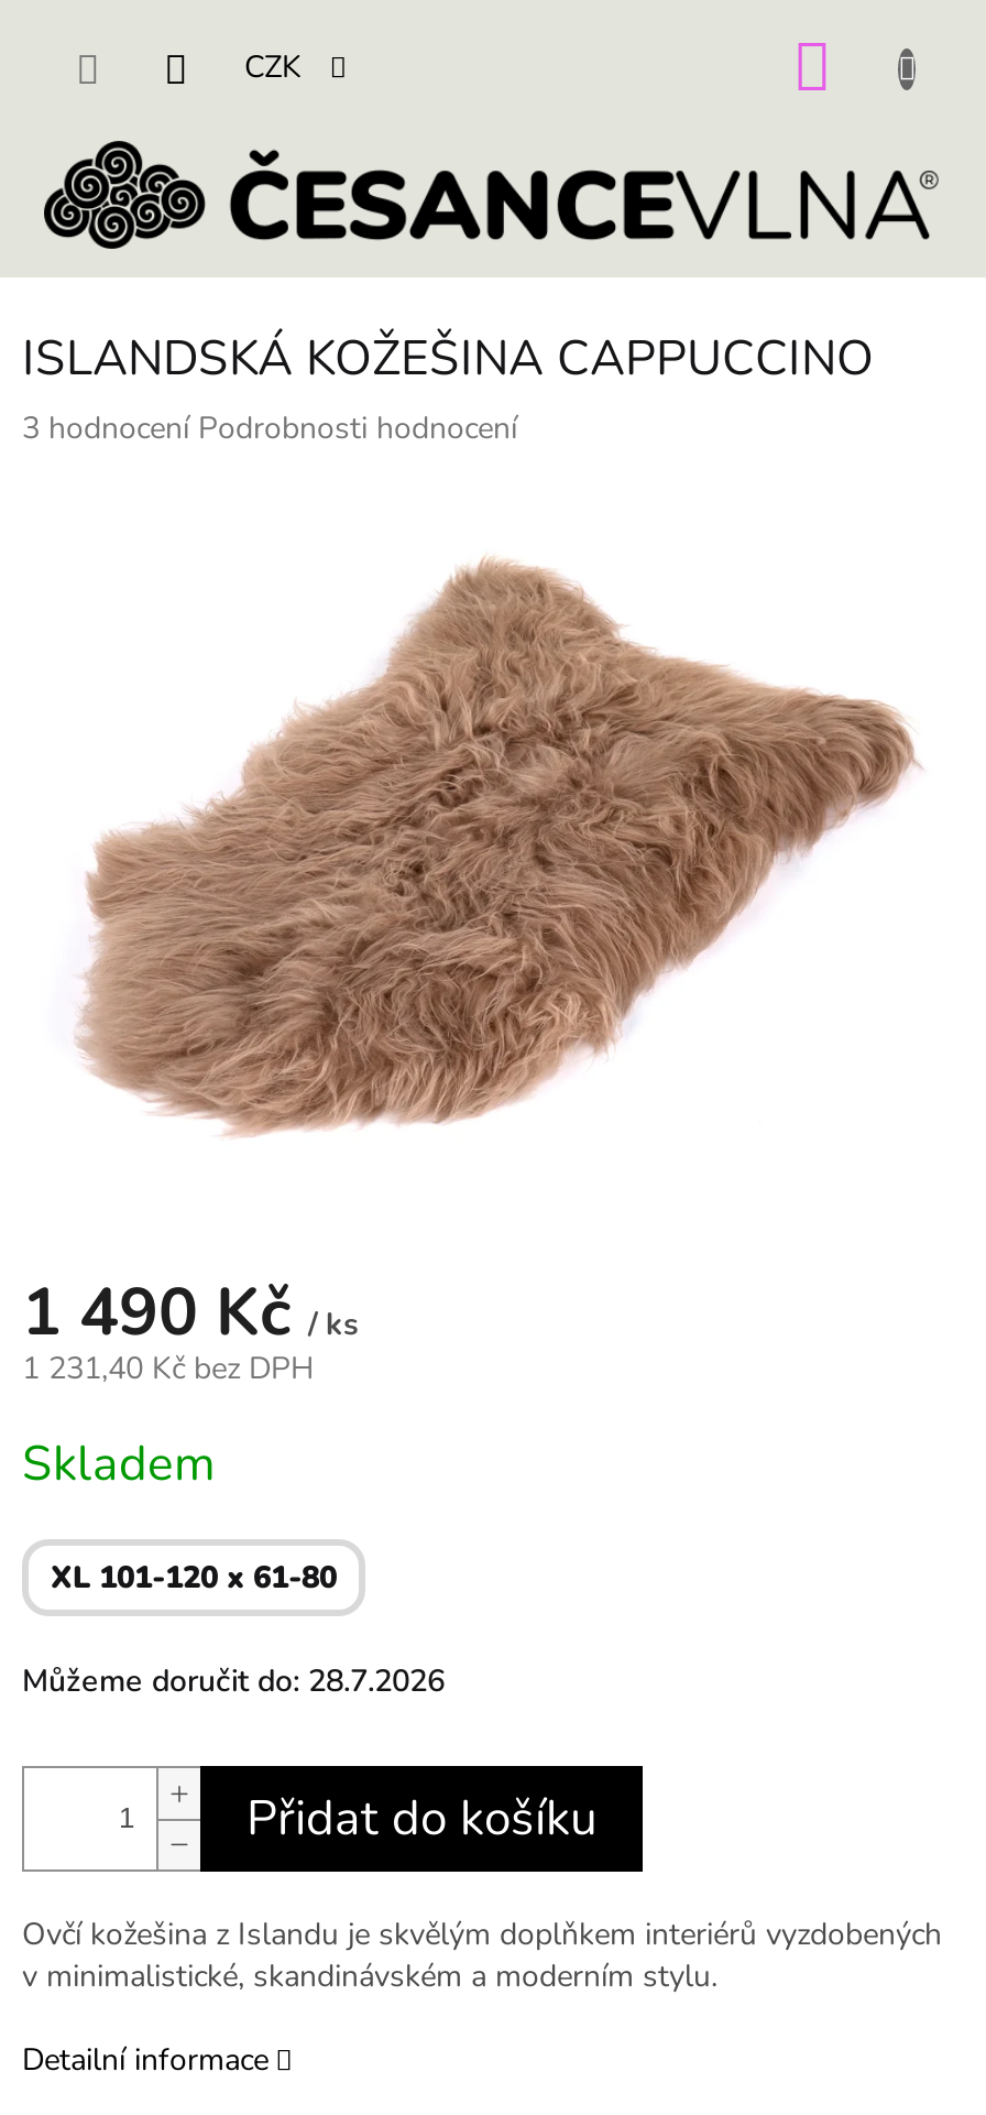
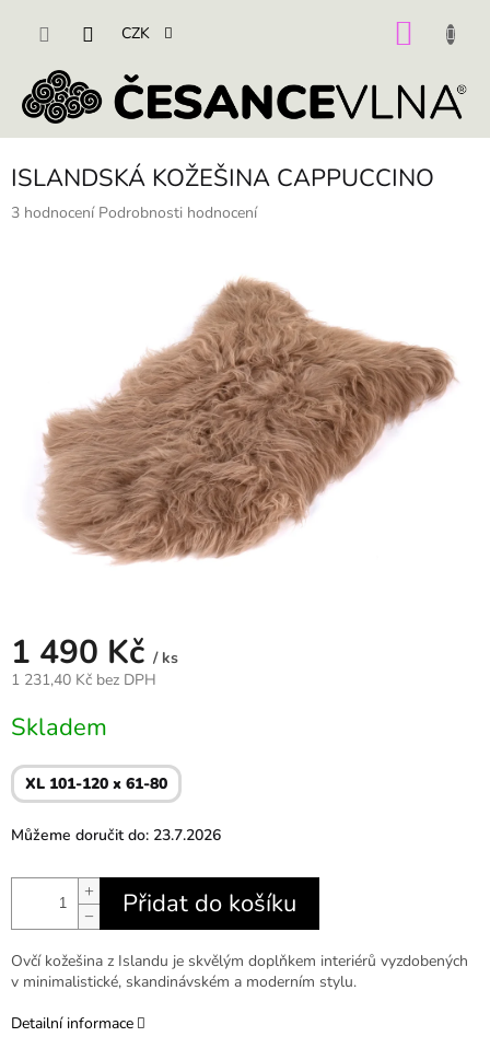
- Můžeme doručit do: 28.7.2026
+ Můžeme doručit do: 23.7.2026
